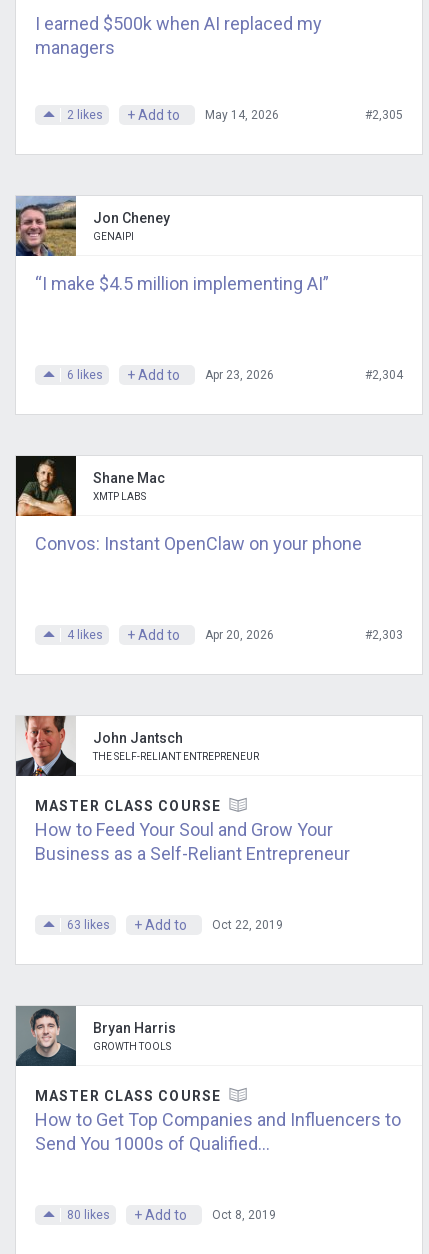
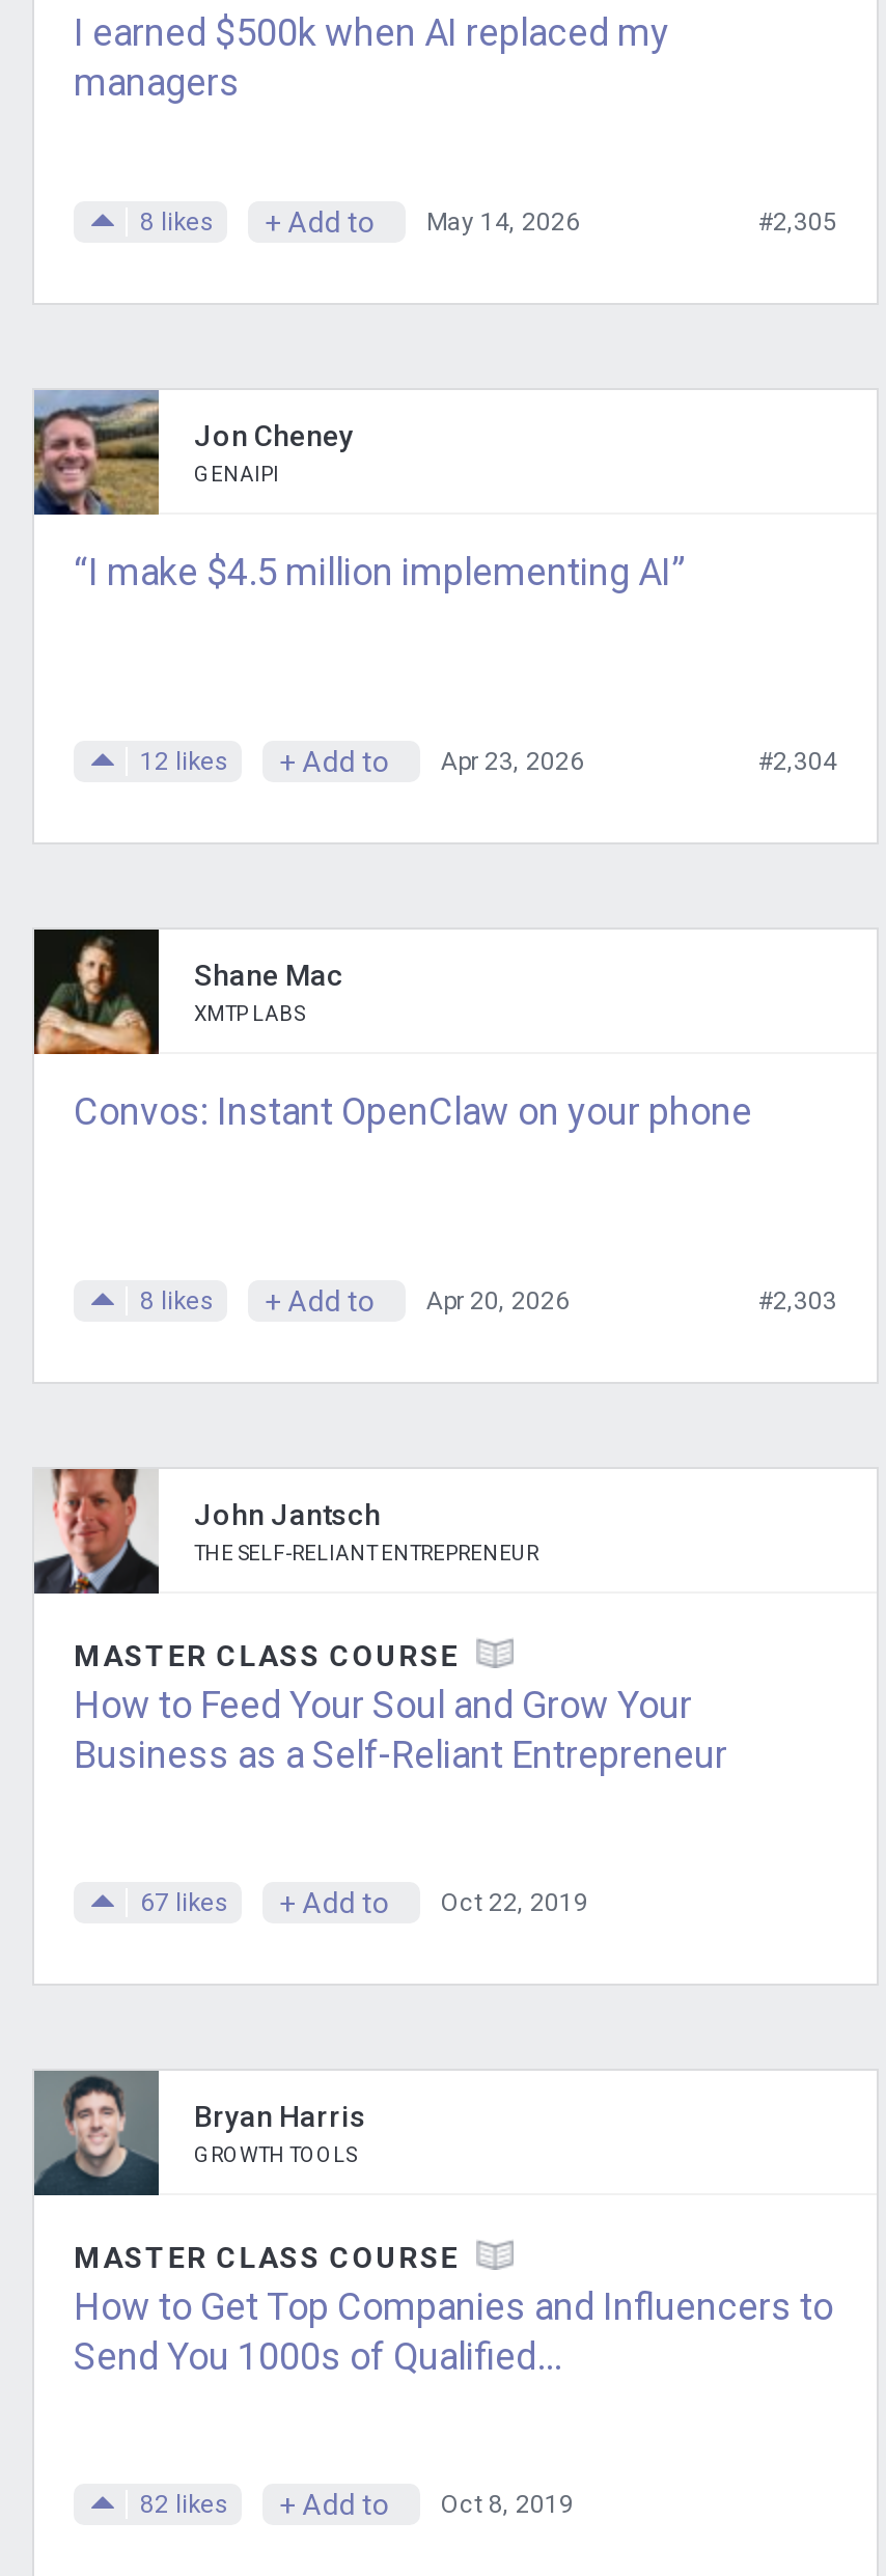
- 2 likes + Add to May 14, 2026
+ 8 likes + Add to May 14, 2026

- 6 likes + Add to Apr 23, 2026
+ 12 likes + Add to Apr 23, 2026

- 4 likes + Add to Apr 20, 2026
+ 8 likes + Add to Apr 20, 2026

- 63 likes + Add to Oct 22, 2019
+ 67 likes + Add to Oct 22, 2019

- 80 likes + Add to Oct 8, 2019
+ 82 likes + Add to Oct 8, 2019
